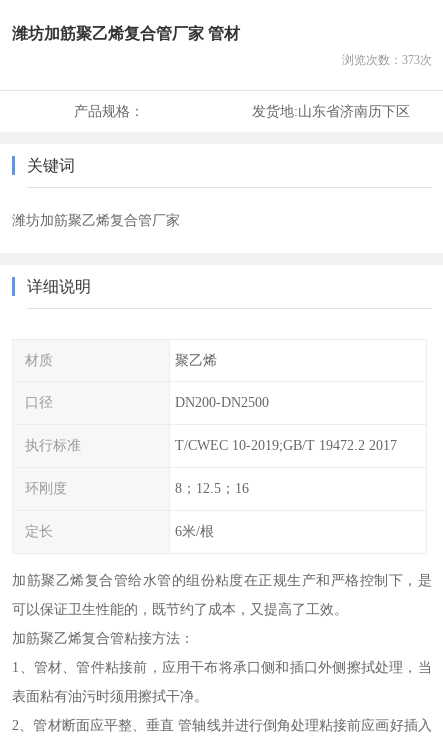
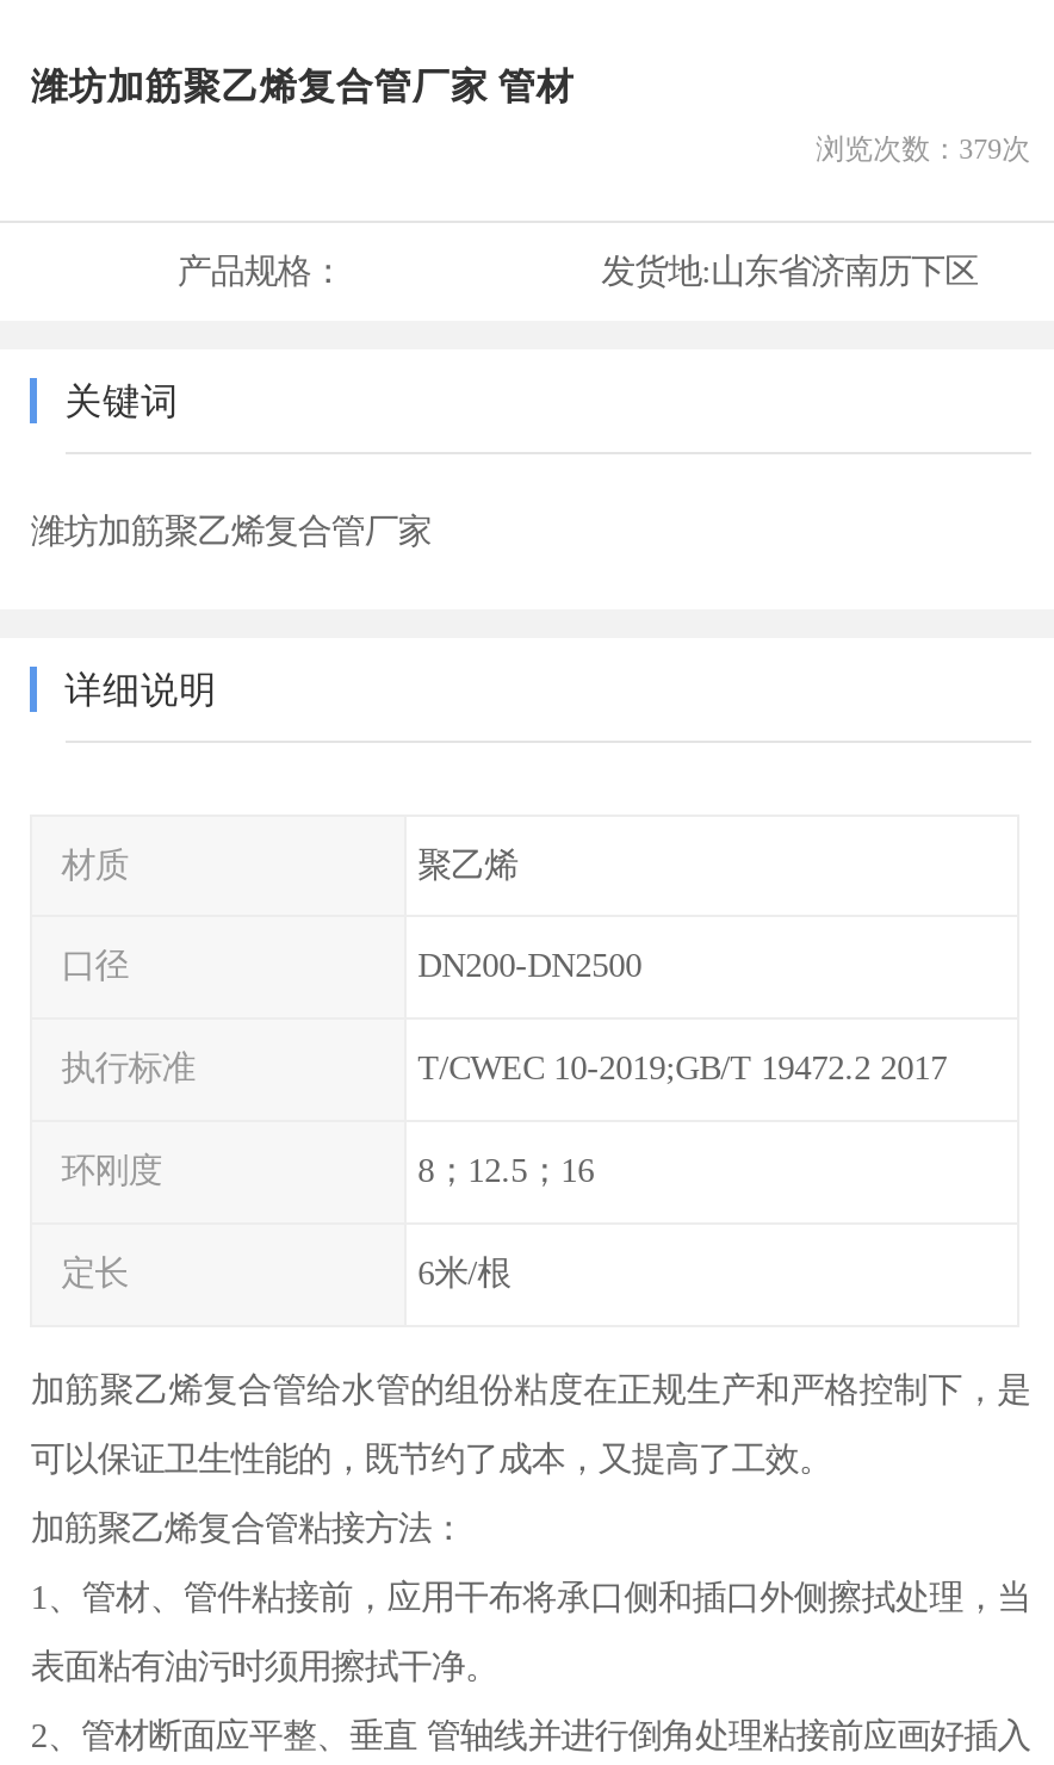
- 浏览次数：373次
+ 浏览次数：379次
